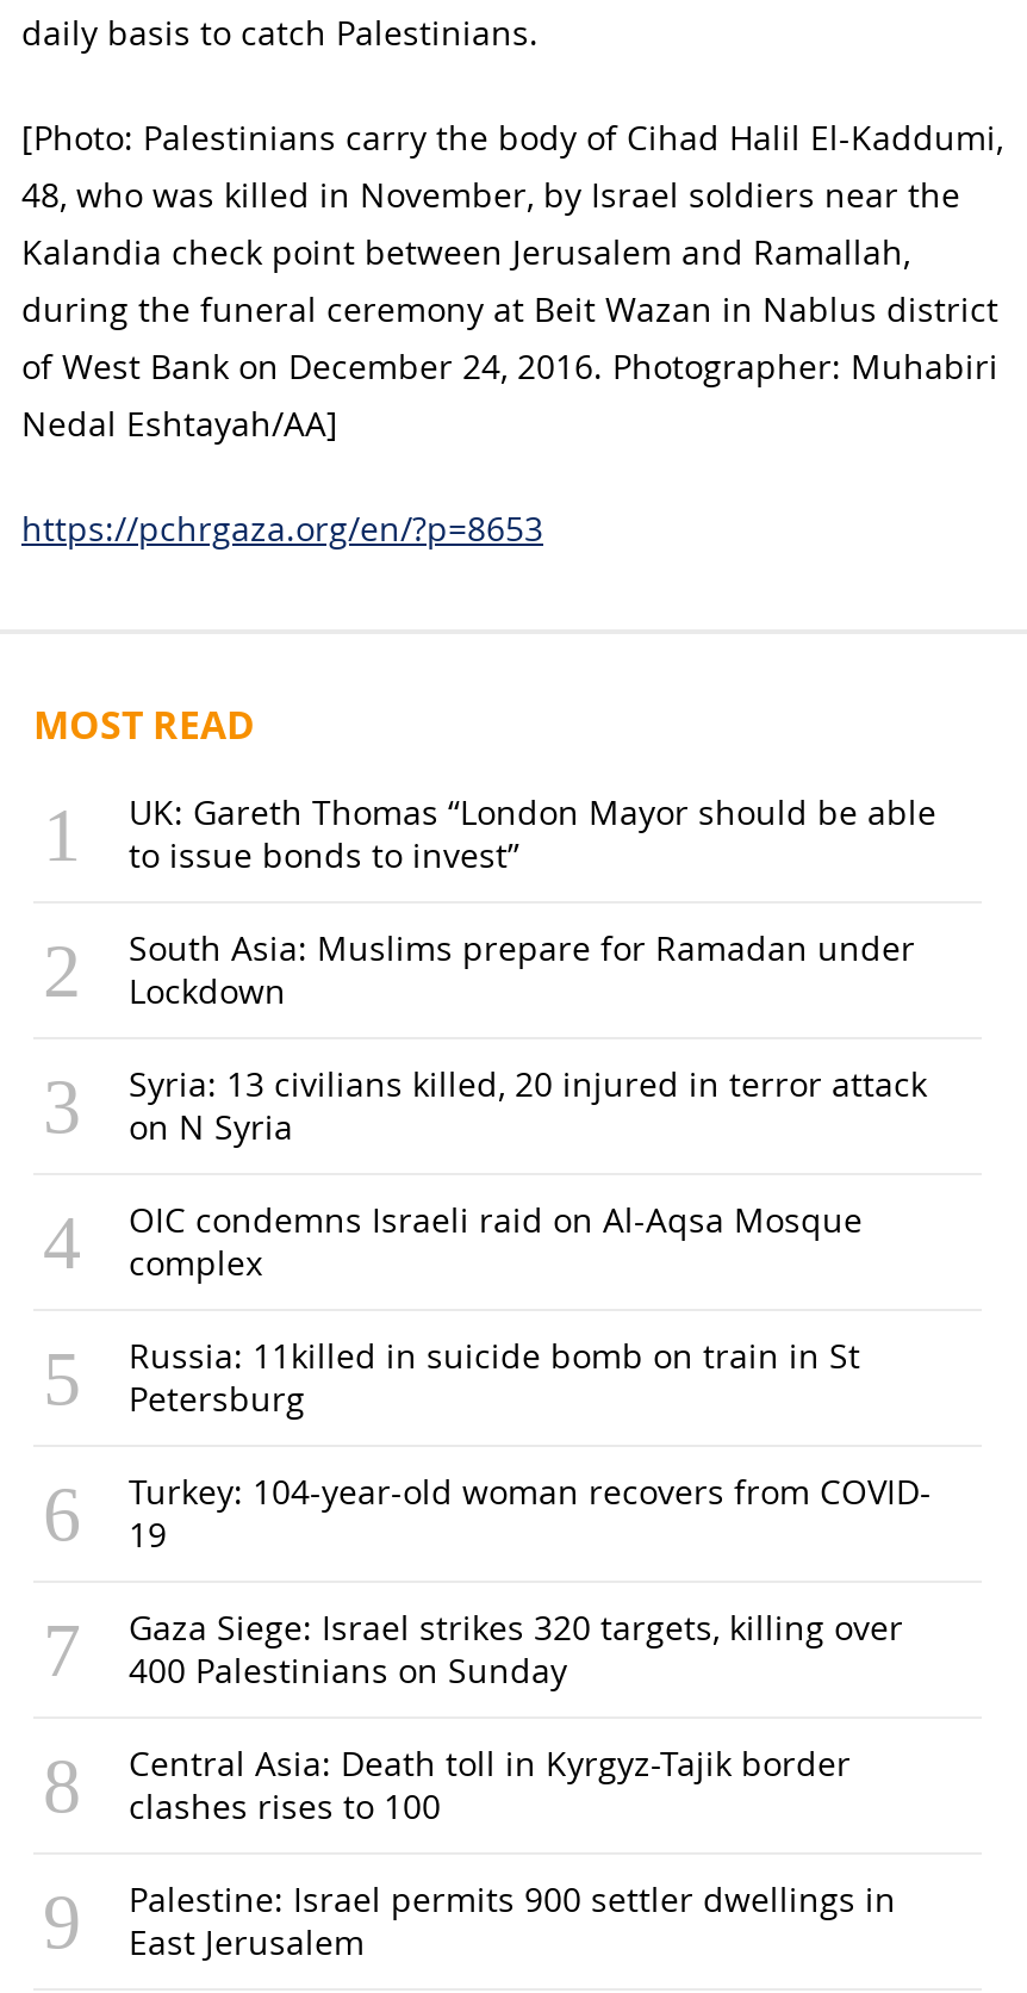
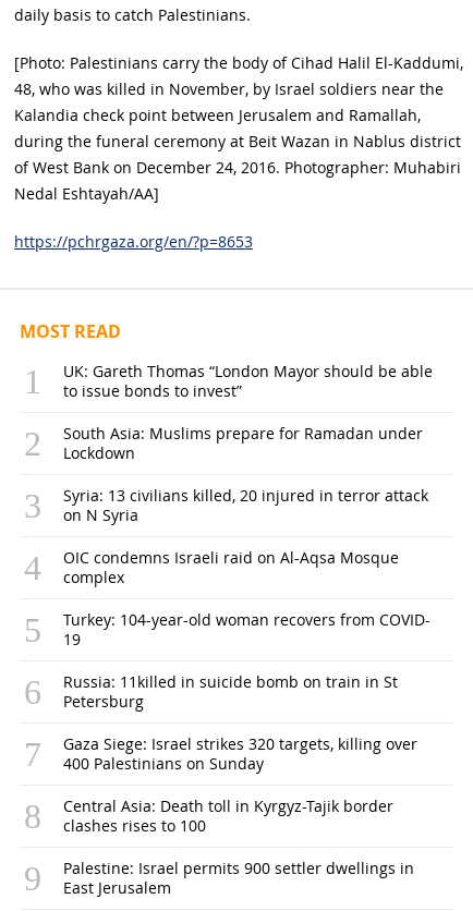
moved down: Russia: 11killed in suicide bomb on train in St | Petersburg

moved up: Turkey: 104-year-old woman recovers from COVID- | 19
